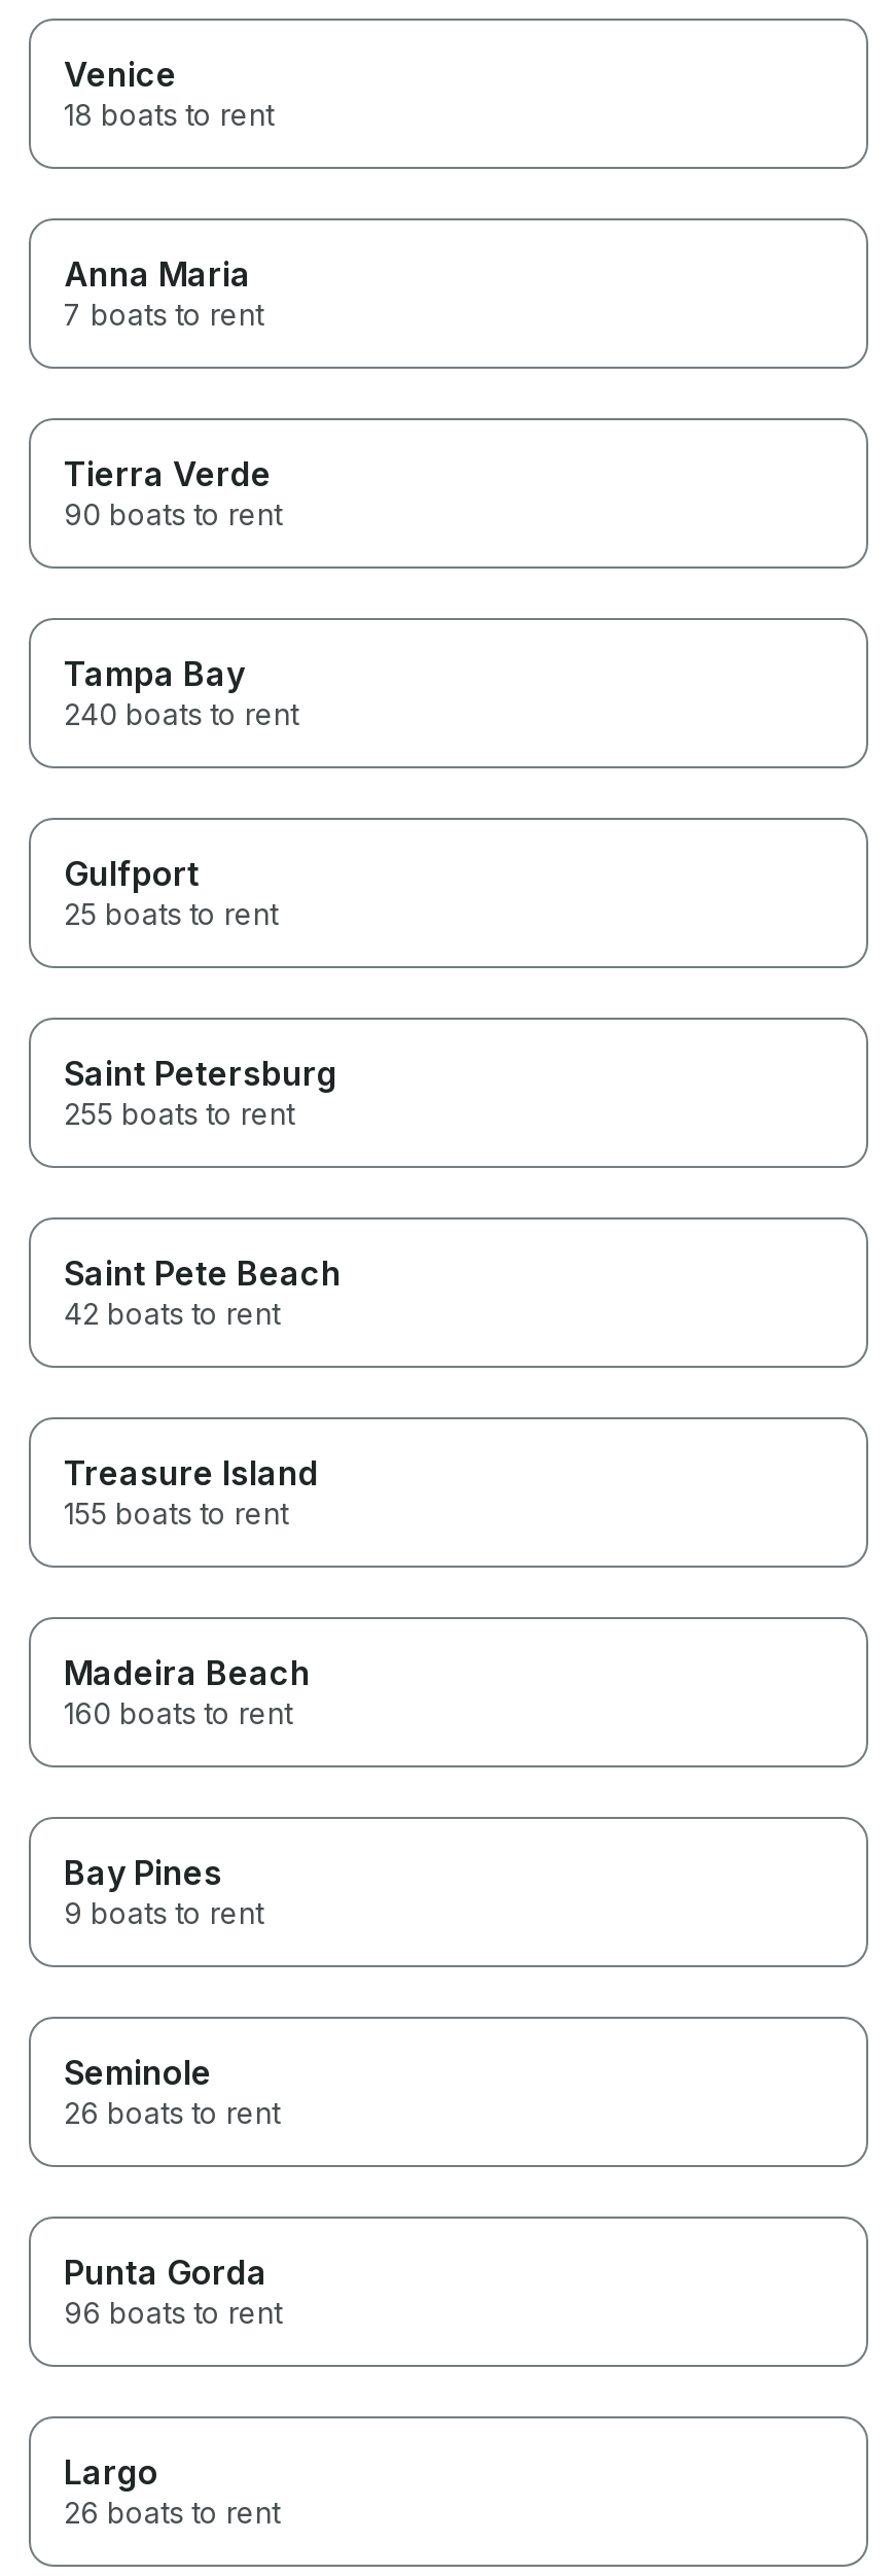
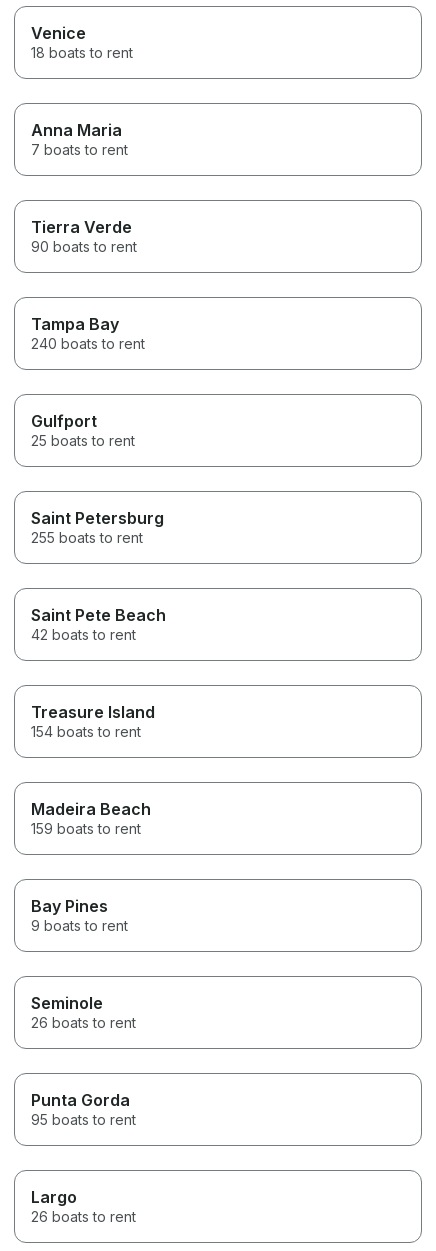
- 155 boats to rent
+ 154 boats to rent

- 160 boats to rent
+ 159 boats to rent

- 96 boats to rent
+ 95 boats to rent
